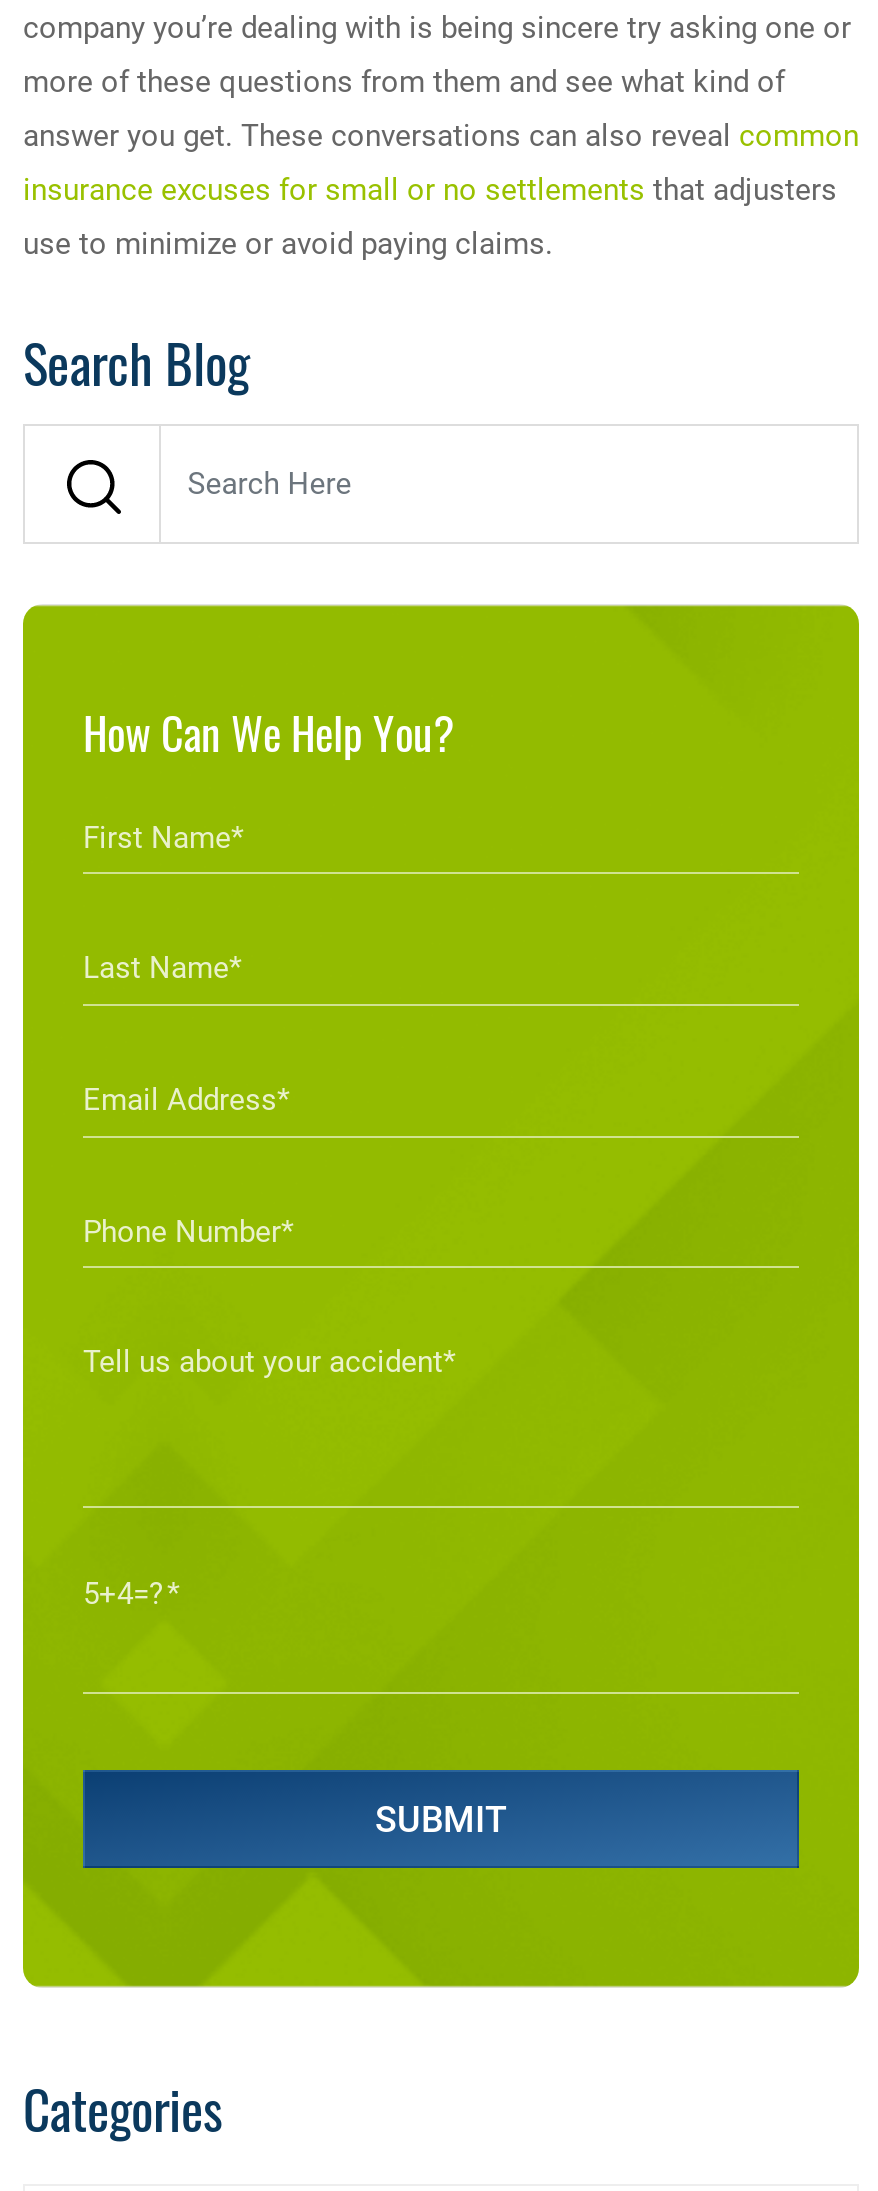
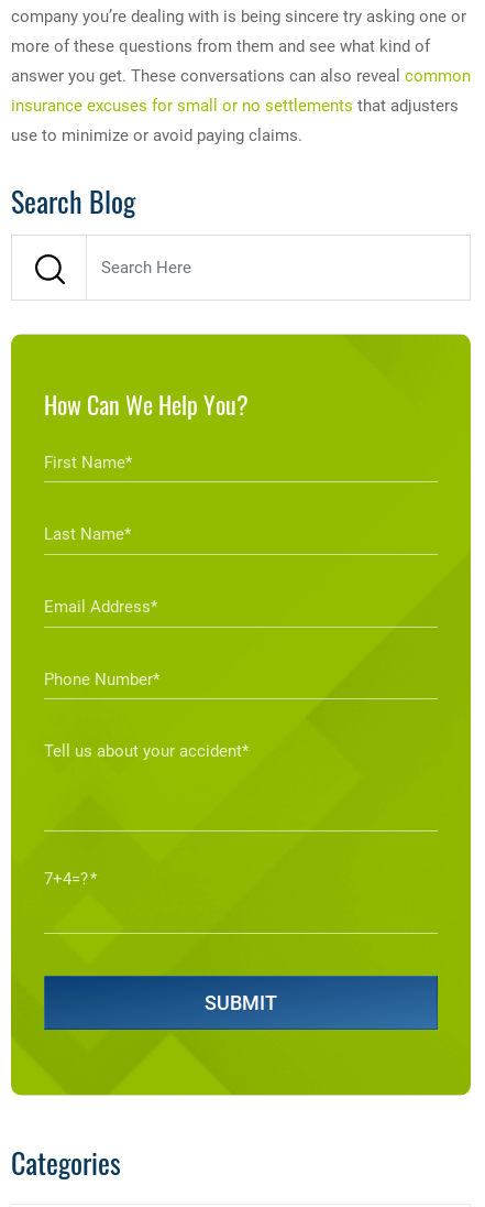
- 5+4=?
+ 7+4=?
